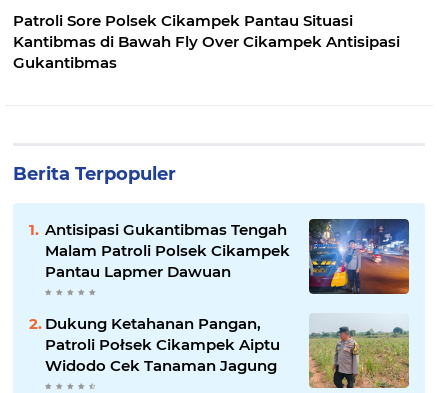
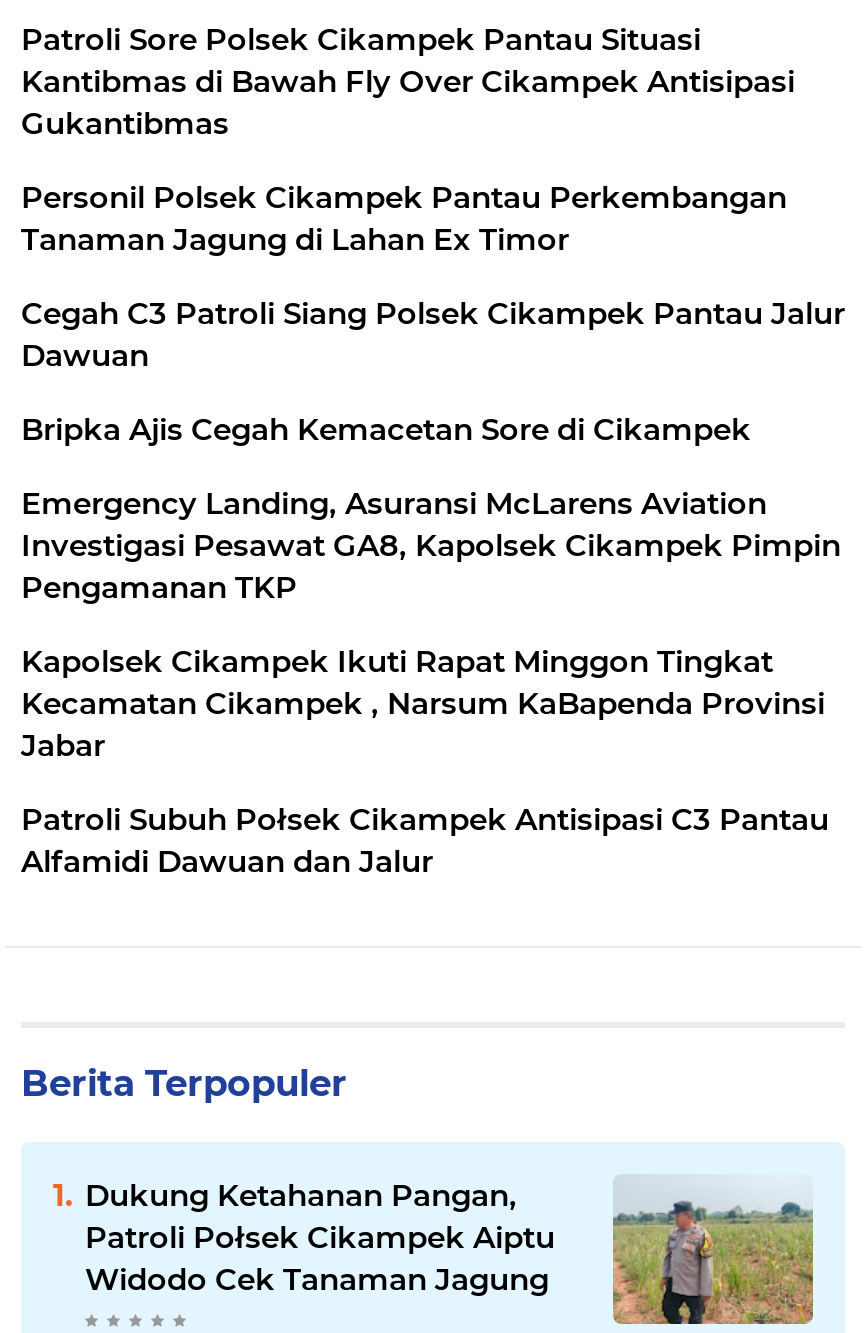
+ Personil Polsek Cikampek Pantau Perkembangan
+ Tanaman Jagung di Lahan Ex Timor
+ Cegah C3 Patroli Siang Polsek Cikampek Pantau Jalur
+ Dawuan
+ Bripka Ajis Cegah Kemacetan Sore di Cikampek
+ Emergency Landing, Asuransi McLarens Aviation
+ Investigasi Pesawat GA8, Kapolsek Cikampek Pimpin
+ Pengamanan TKP
+ Kapolsek Cikampek Ikuti Rapat Minggon Tingkat
+ Kecamatan Cikampek , Narsum KaBapenda Provinsi
+ Jabar
+ Patroli Subuh Połsek Cikampek Antisipasi C3 Pantau
+ Alfamidi Dawuan dan Jalur

moved down: Berita Terpopuler

- [image]
- Antisipasi Gukantibmas Tengah
- Malam Patroli Polsek Cikampek
- Pantau Lapmer Dawuan
